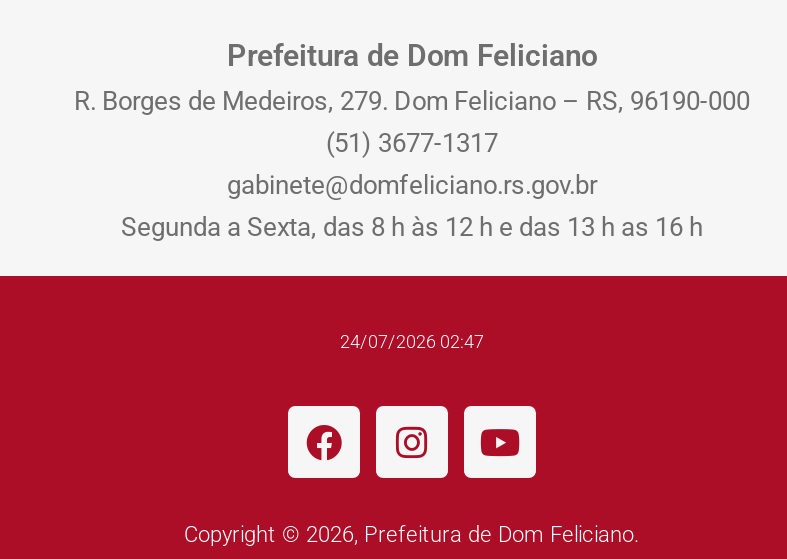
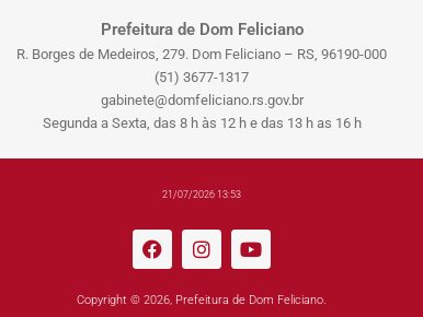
- 24/07/2026 02:47
+ 21/07/2026 13:53
